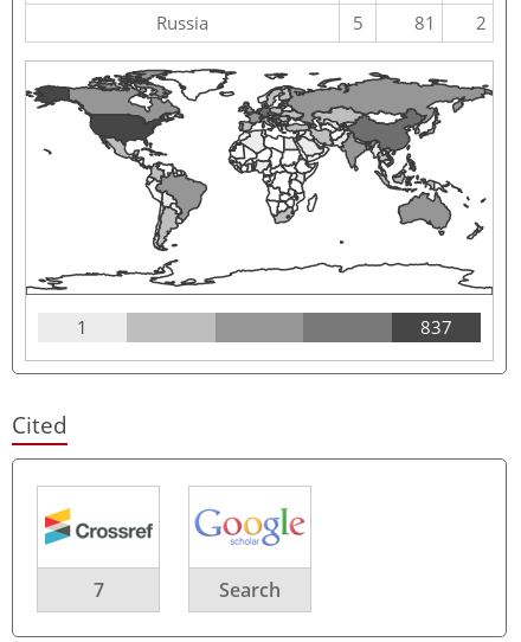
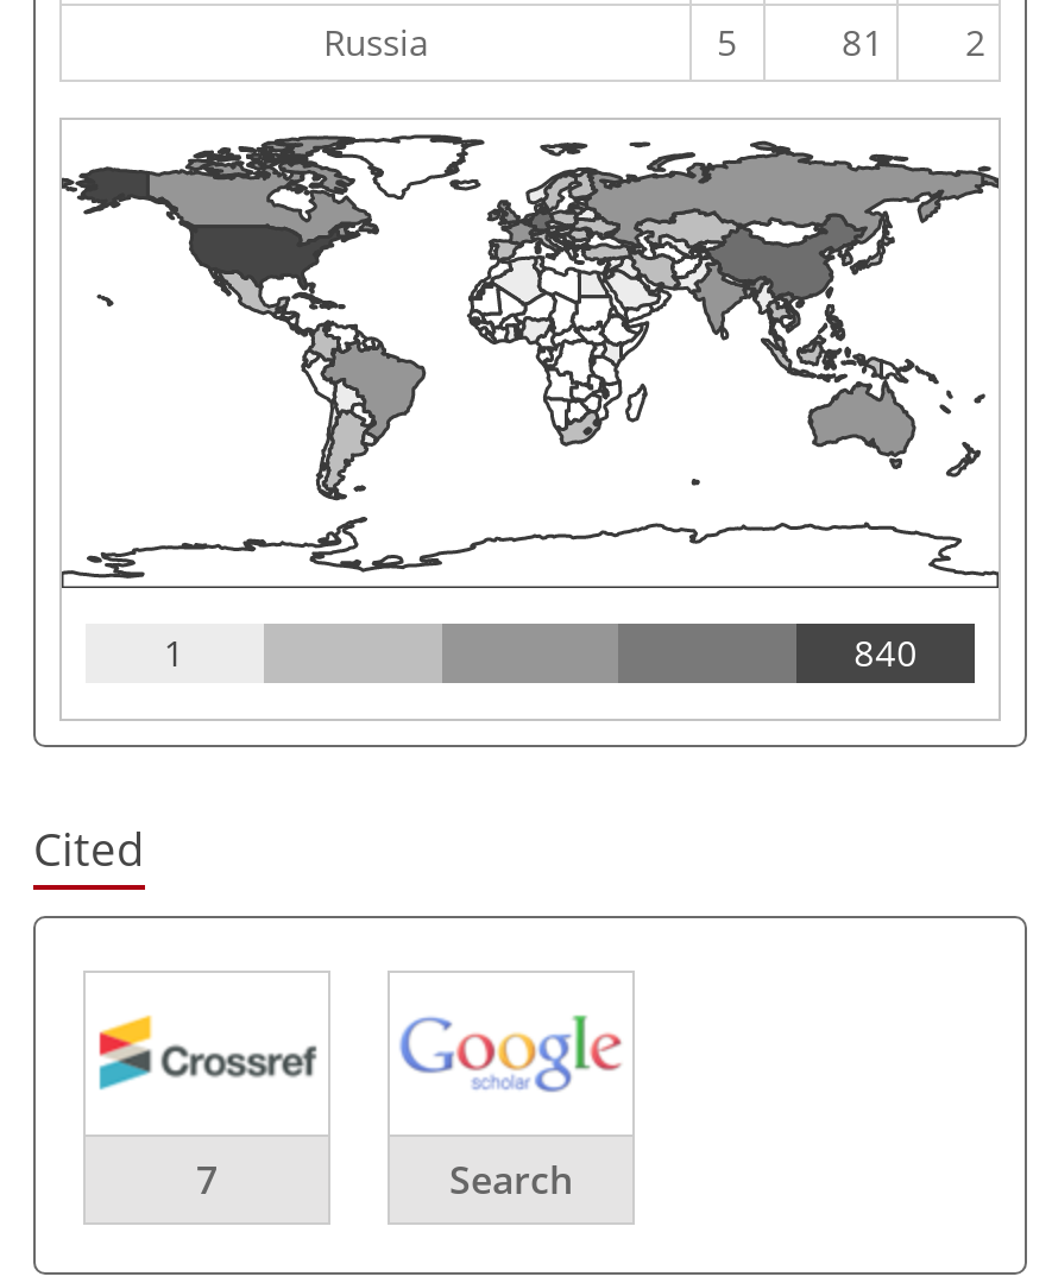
- 837
+ 840
